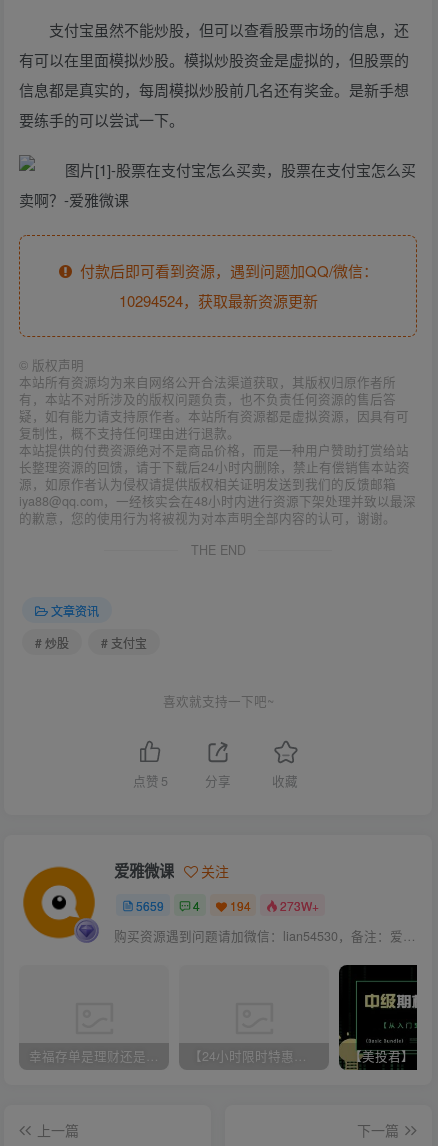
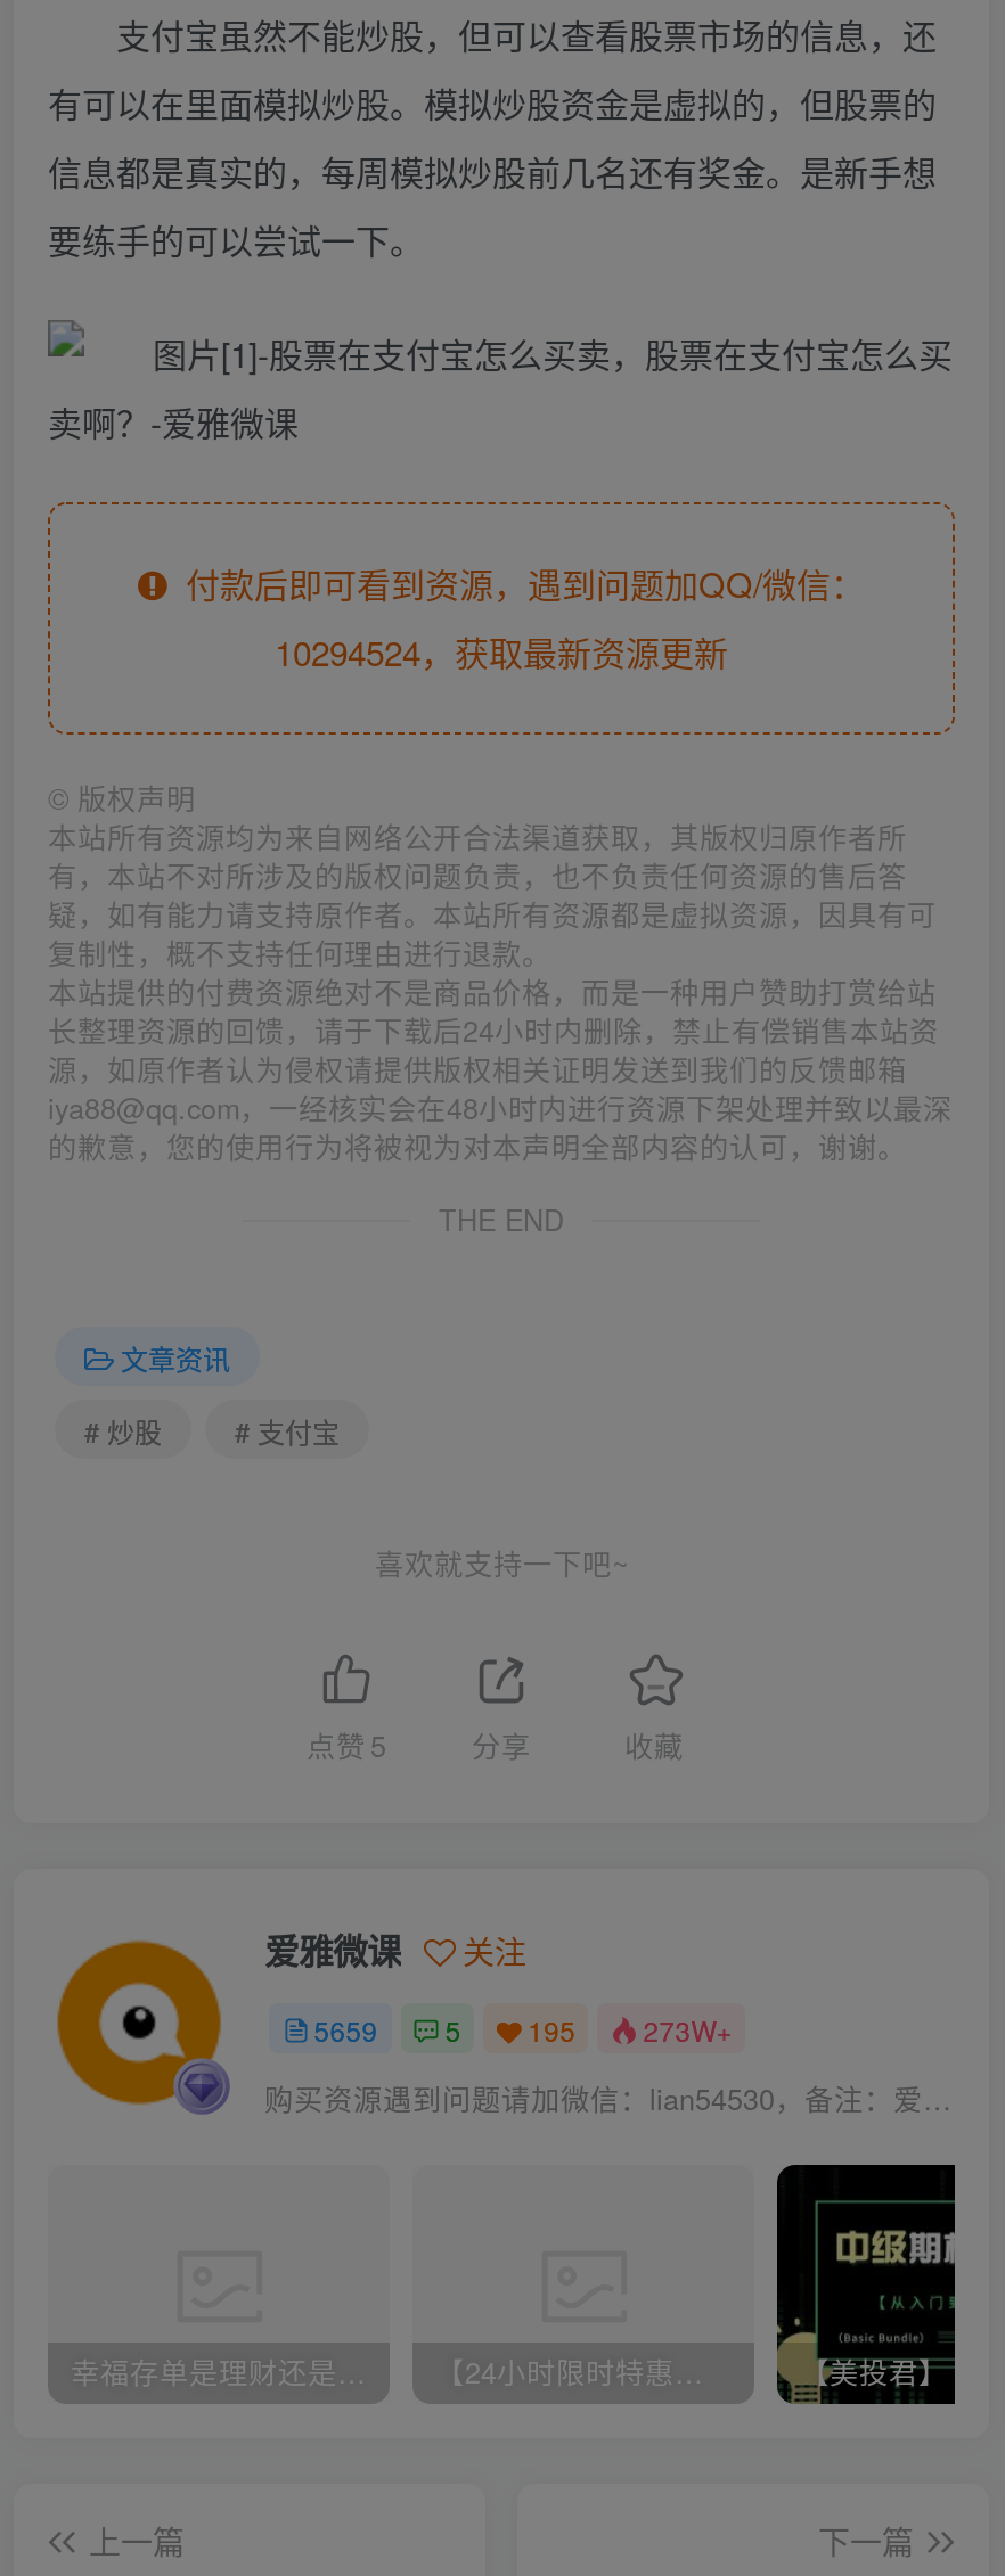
- 4
+ 5

- 194
+ 195
